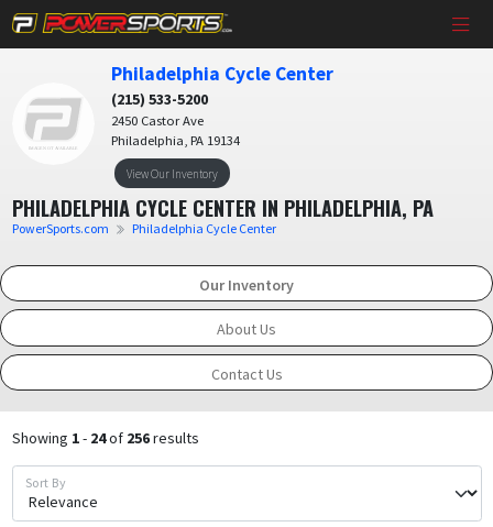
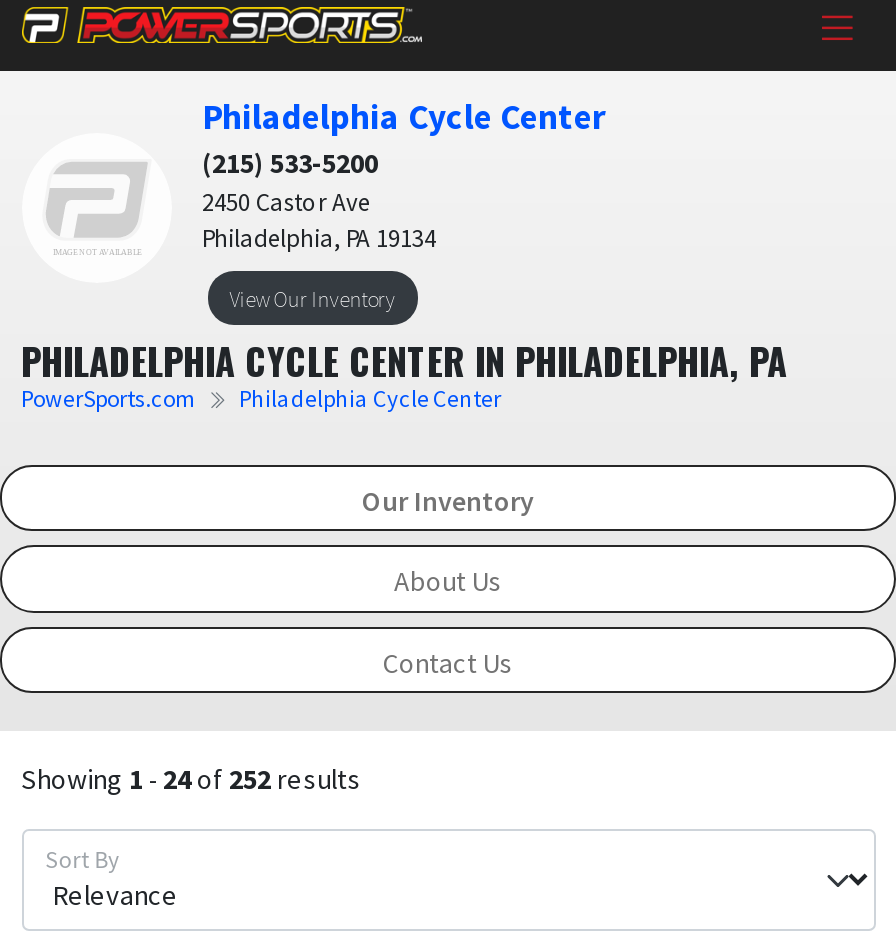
- Showing 1 - 24of 256 results
+ Showing 1 - 24of 252 results
